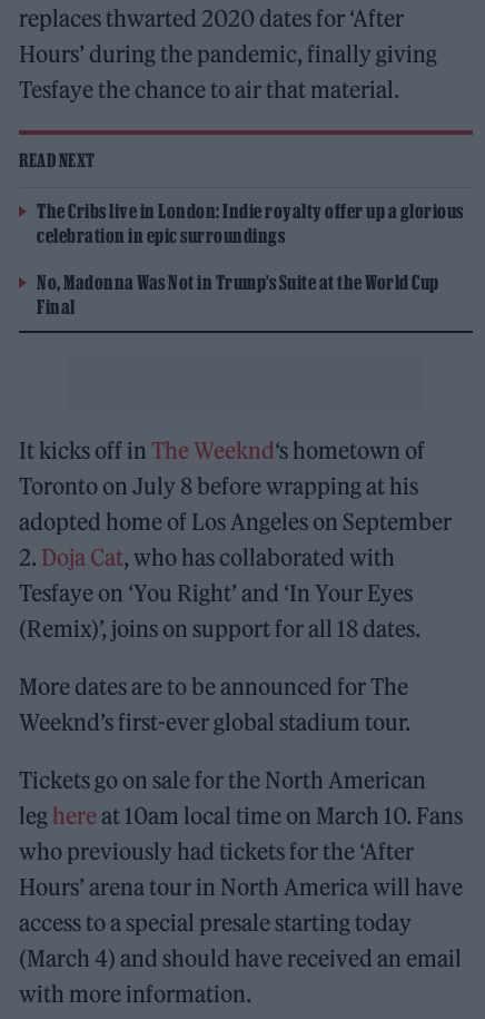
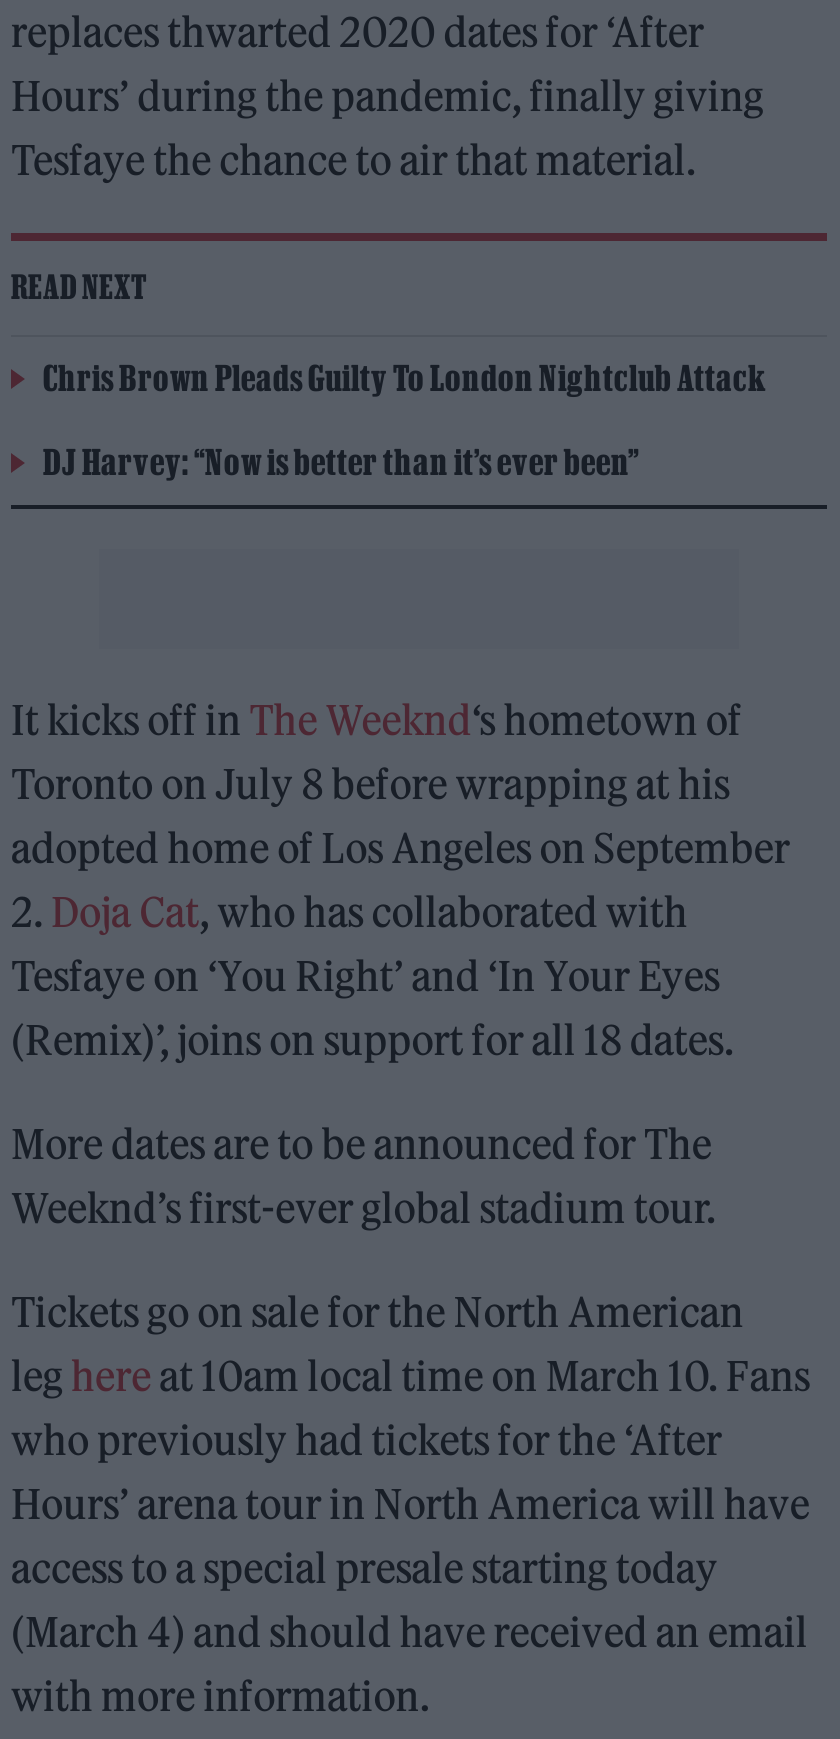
- The Cribs live in London: Indie royalty offer up a glorious
- celebration in epic surroundings
+ Chris Brown Pleads Guilty To London Nightclub Attack

- No, Madonna Was Not in Trump’s Suite at the World Cup
- Final
+ DJ Harvey: “Now is better than it’s ever been”
